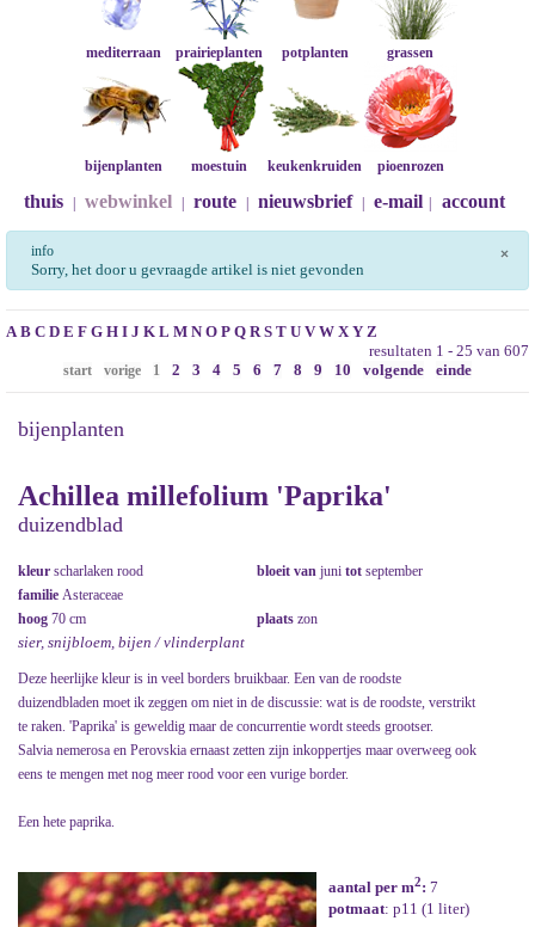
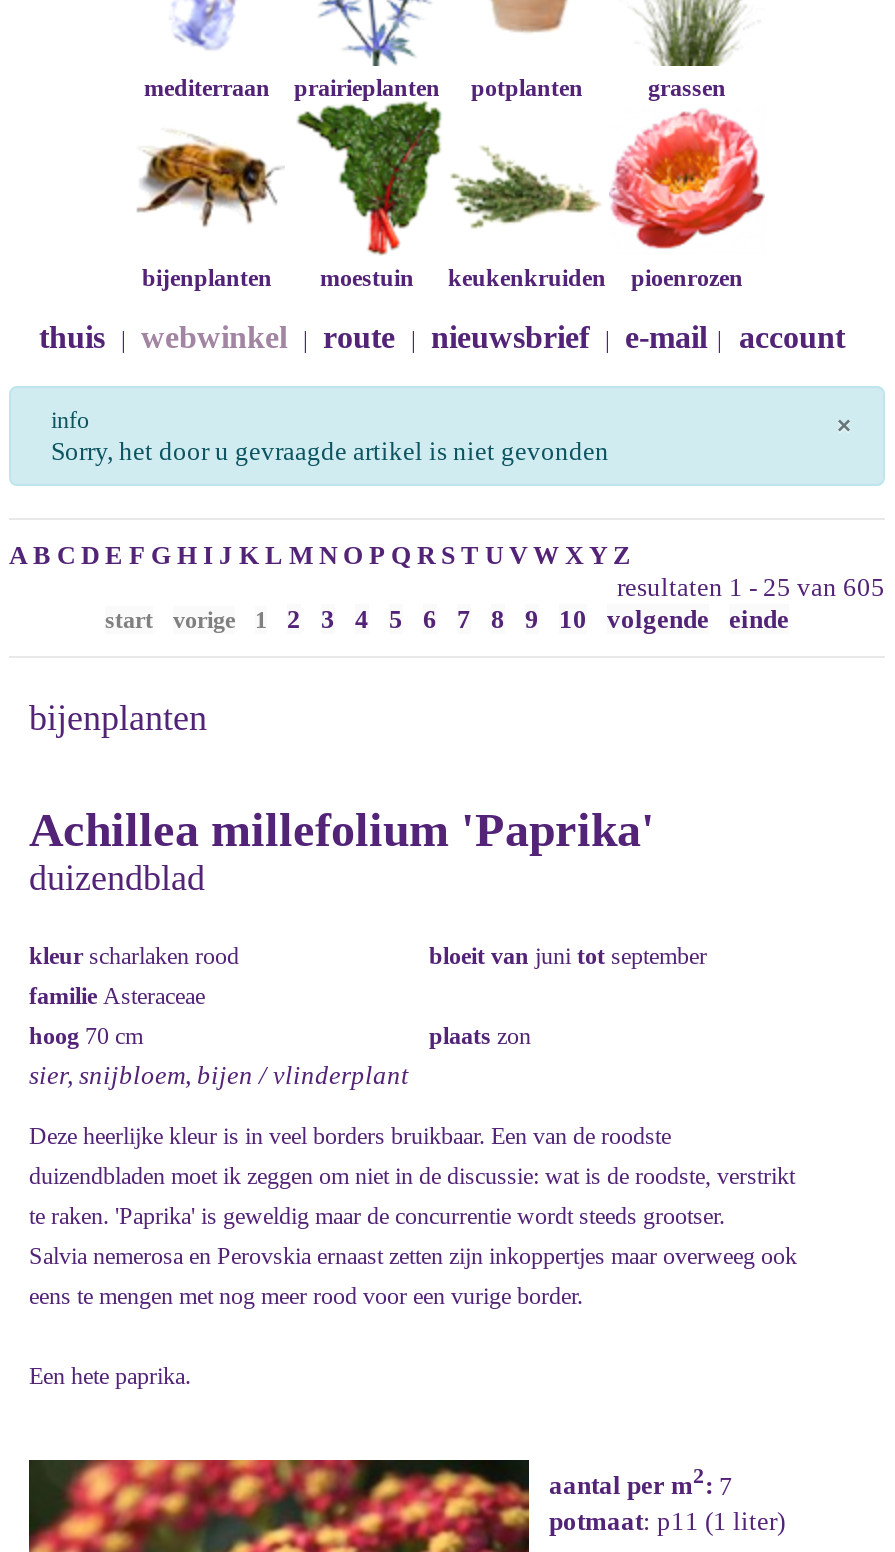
- resultaten 1 - 25 van 607
+ resultaten 1 - 25 van 605
